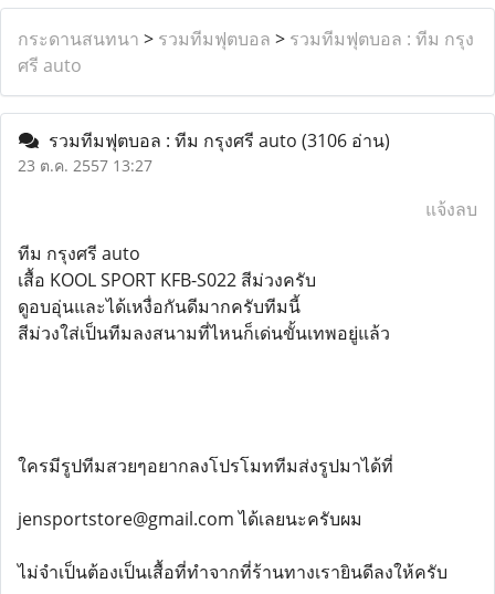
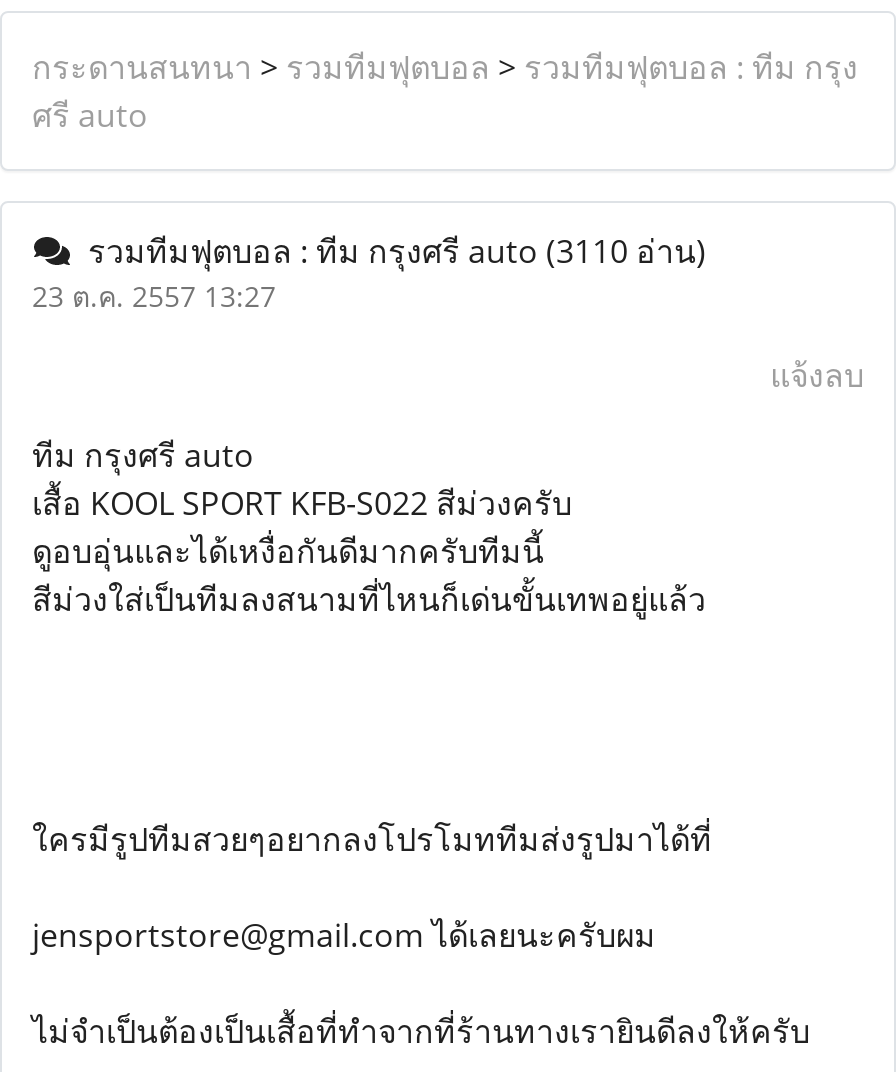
- รวมทีมฟุตบอล : ทีม กรุงศรี auto (3106 อ่าน)
+ รวมทีมฟุตบอล : ทีม กรุงศรี auto (3110 อ่าน)
